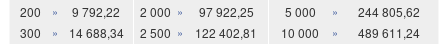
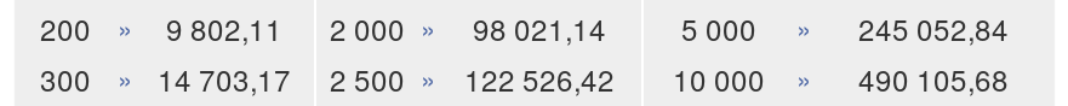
- 9 792,22
+ 9 802,11

- 97 922,25
+ 98 021,14

- 244 805,62
+ 245 052,84

- 14 688,34
+ 14 703,17

- 122 402,81
+ 122 526,42

- 489 611,24
+ 490 105,68
